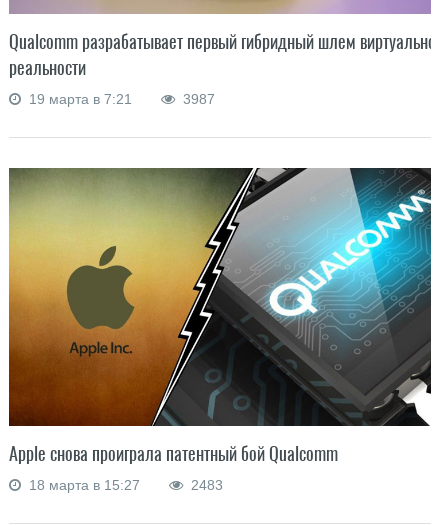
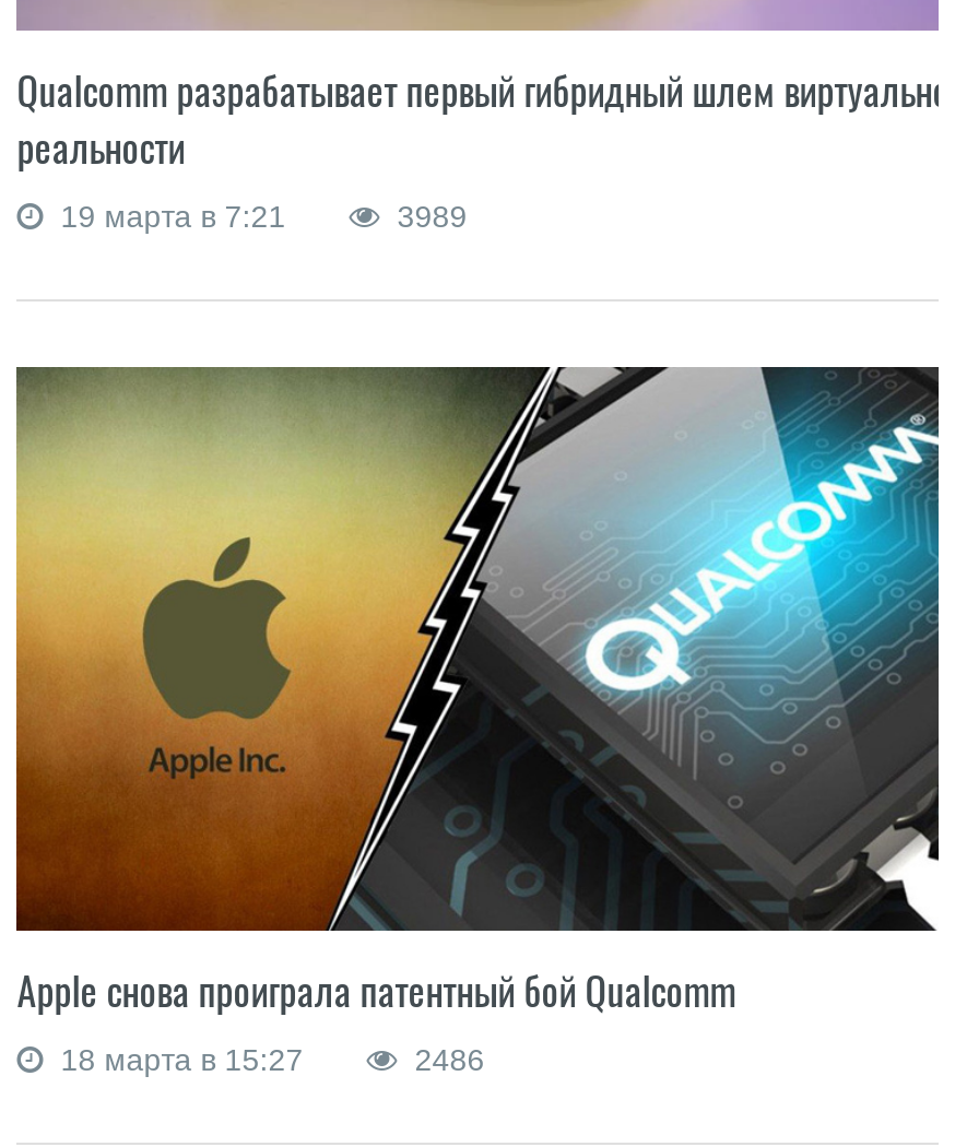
- 3987
+ 3989

- 2483
+ 2486
